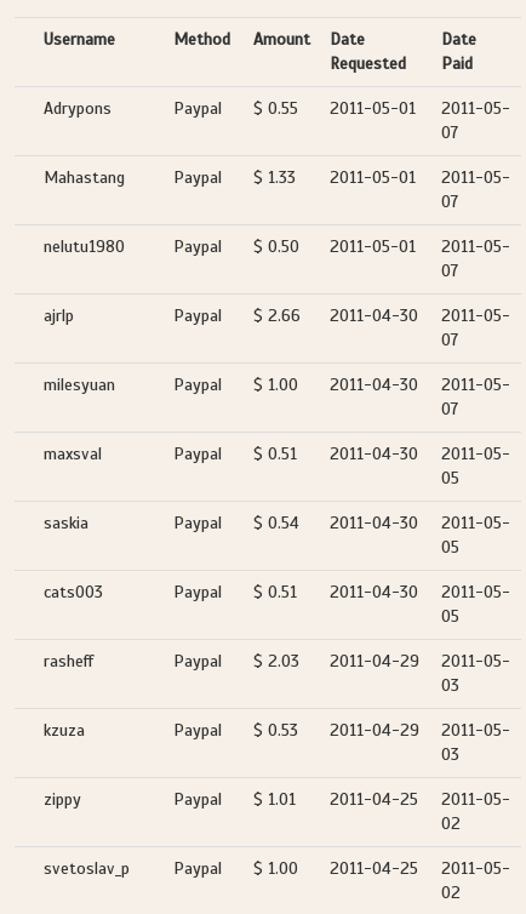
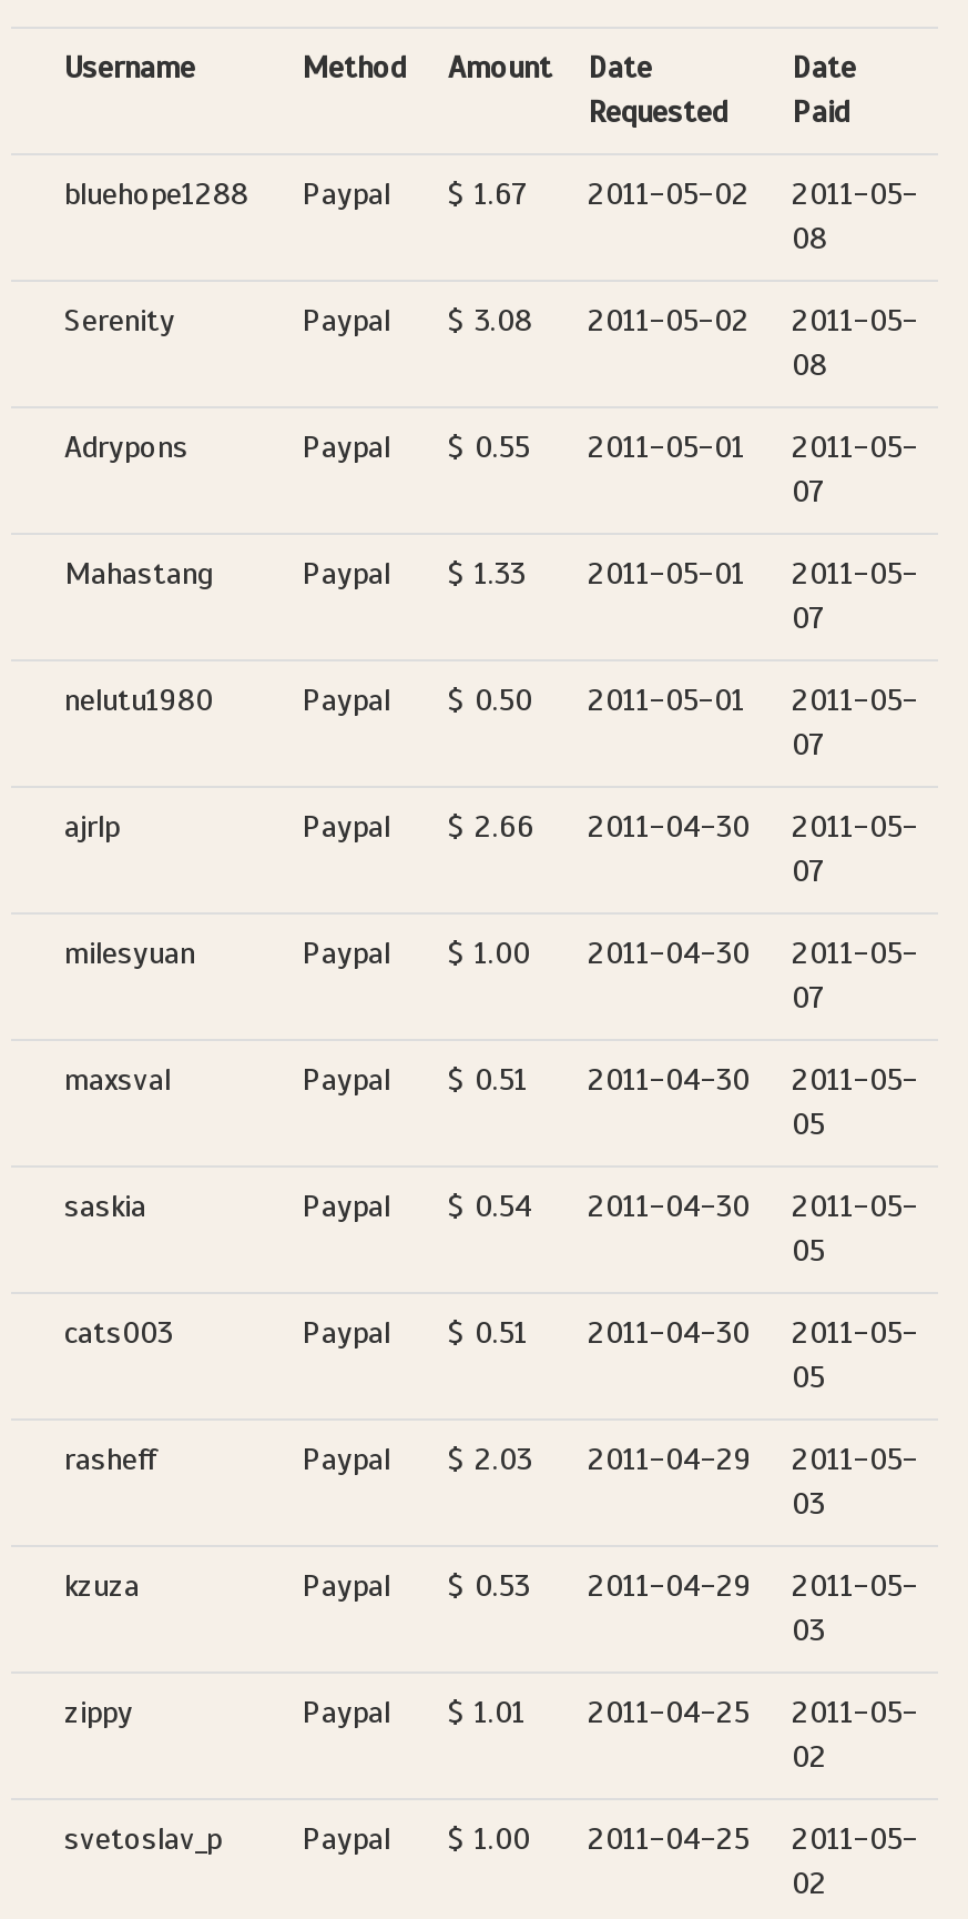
+ bluehope1288
+ Paypal
+ $ 1.67
+ 2011-05-02
+ 2011-05-
+ 08
+ Serenity
+ Paypal
+ $ 3.08
+ 2011-05-02
+ 2011-05-
+ 08
